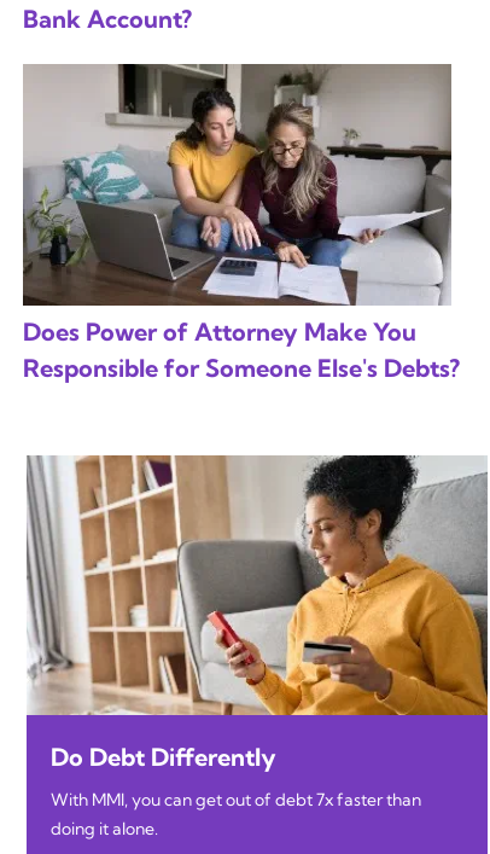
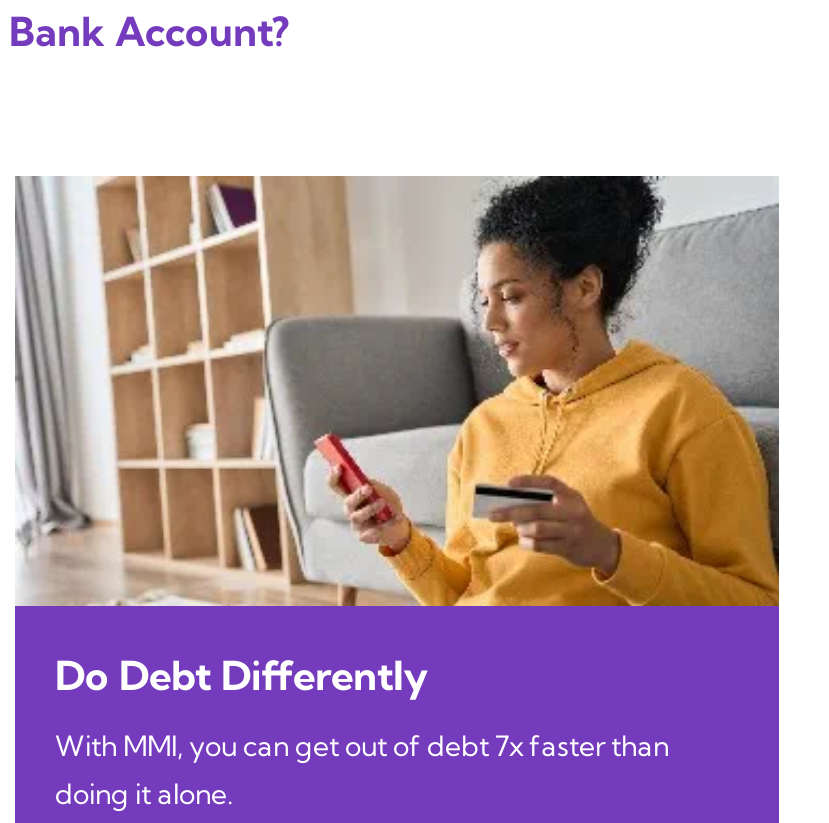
- [image]
- Does Power of Attorney Make You
- Responsible for Someone Else's Debts?
